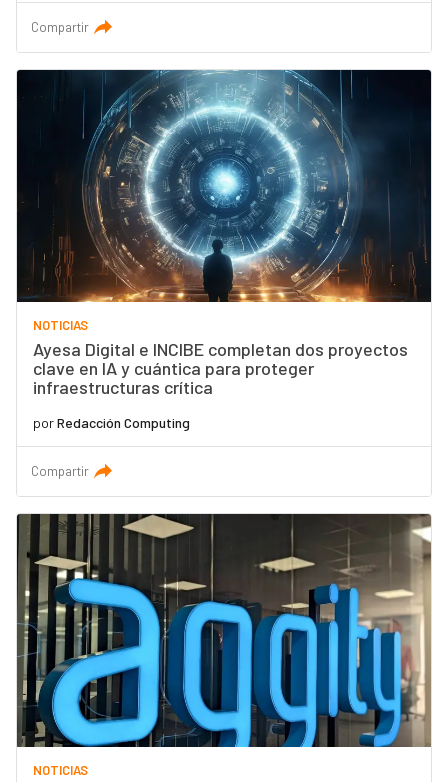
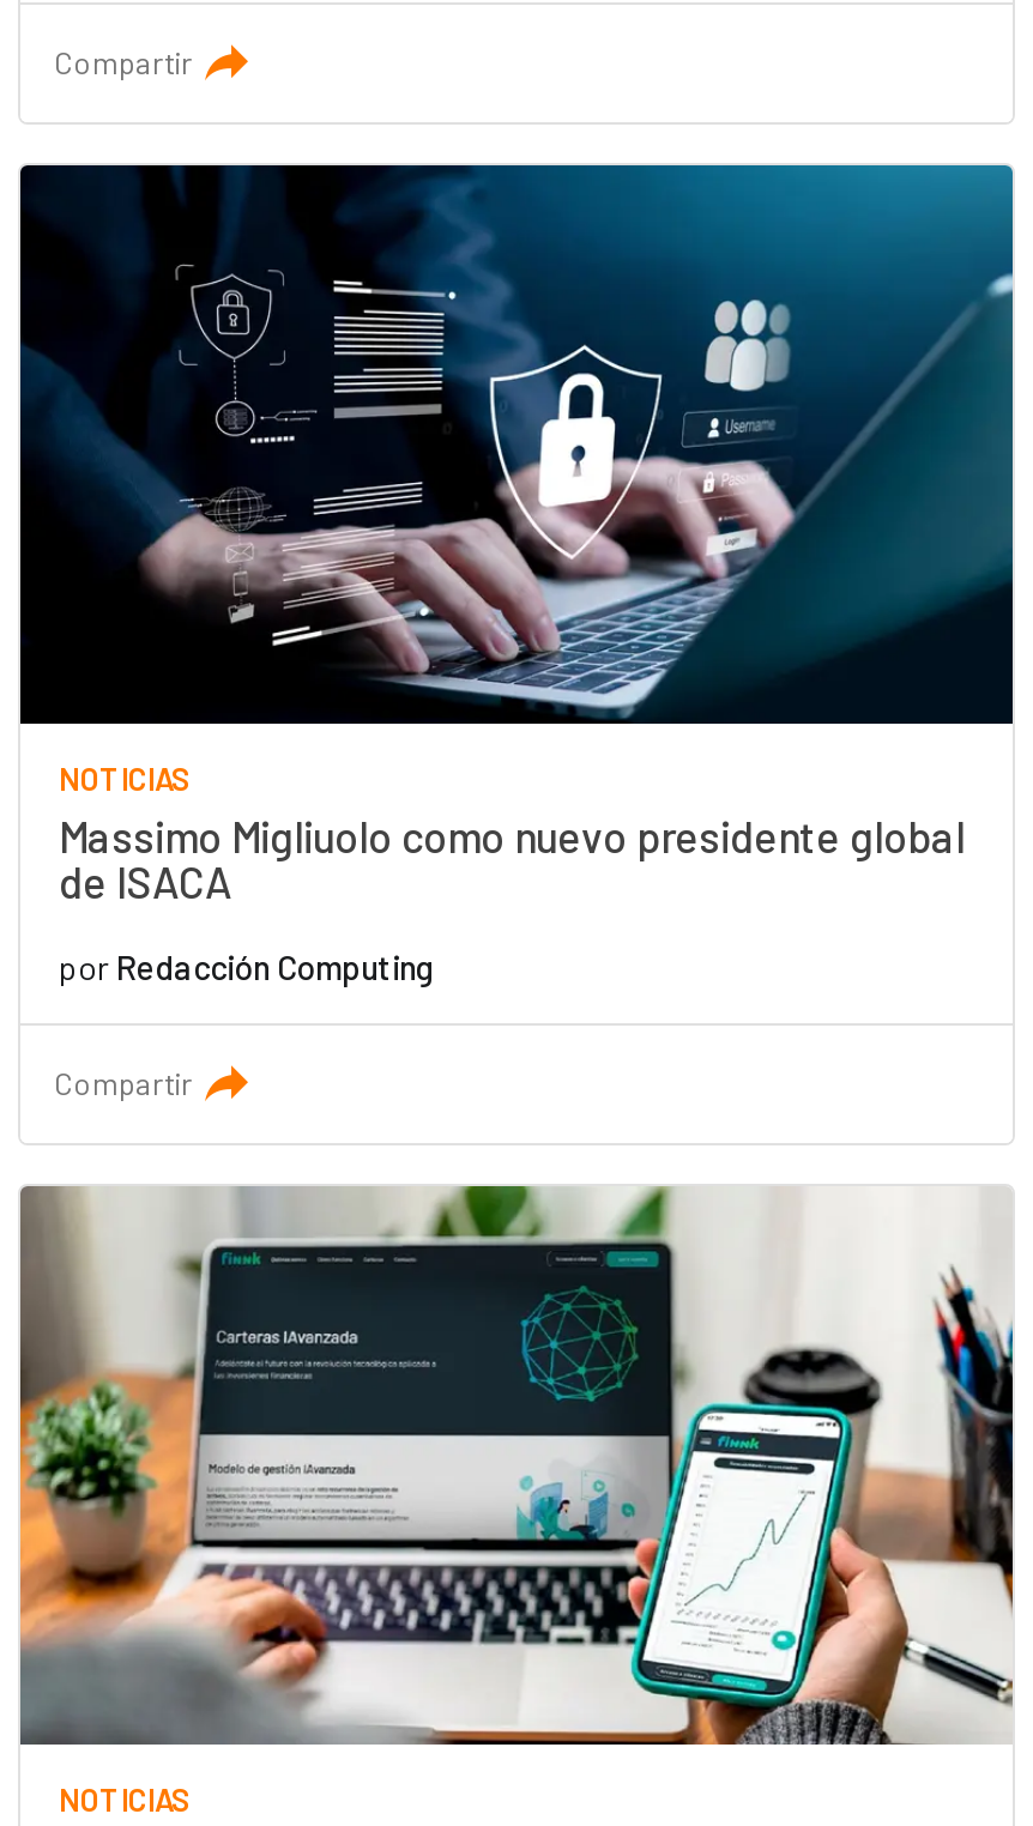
- [image]
- Ayesa Digital e INCIBE completan dos proyectos
- clave en IA y cuántica para proteger
- infraestructuras crítica
+ [image]
+ Massimo Migliuolo como nuevo presidente global
+ de ISACA

- [image]
+ [image]
